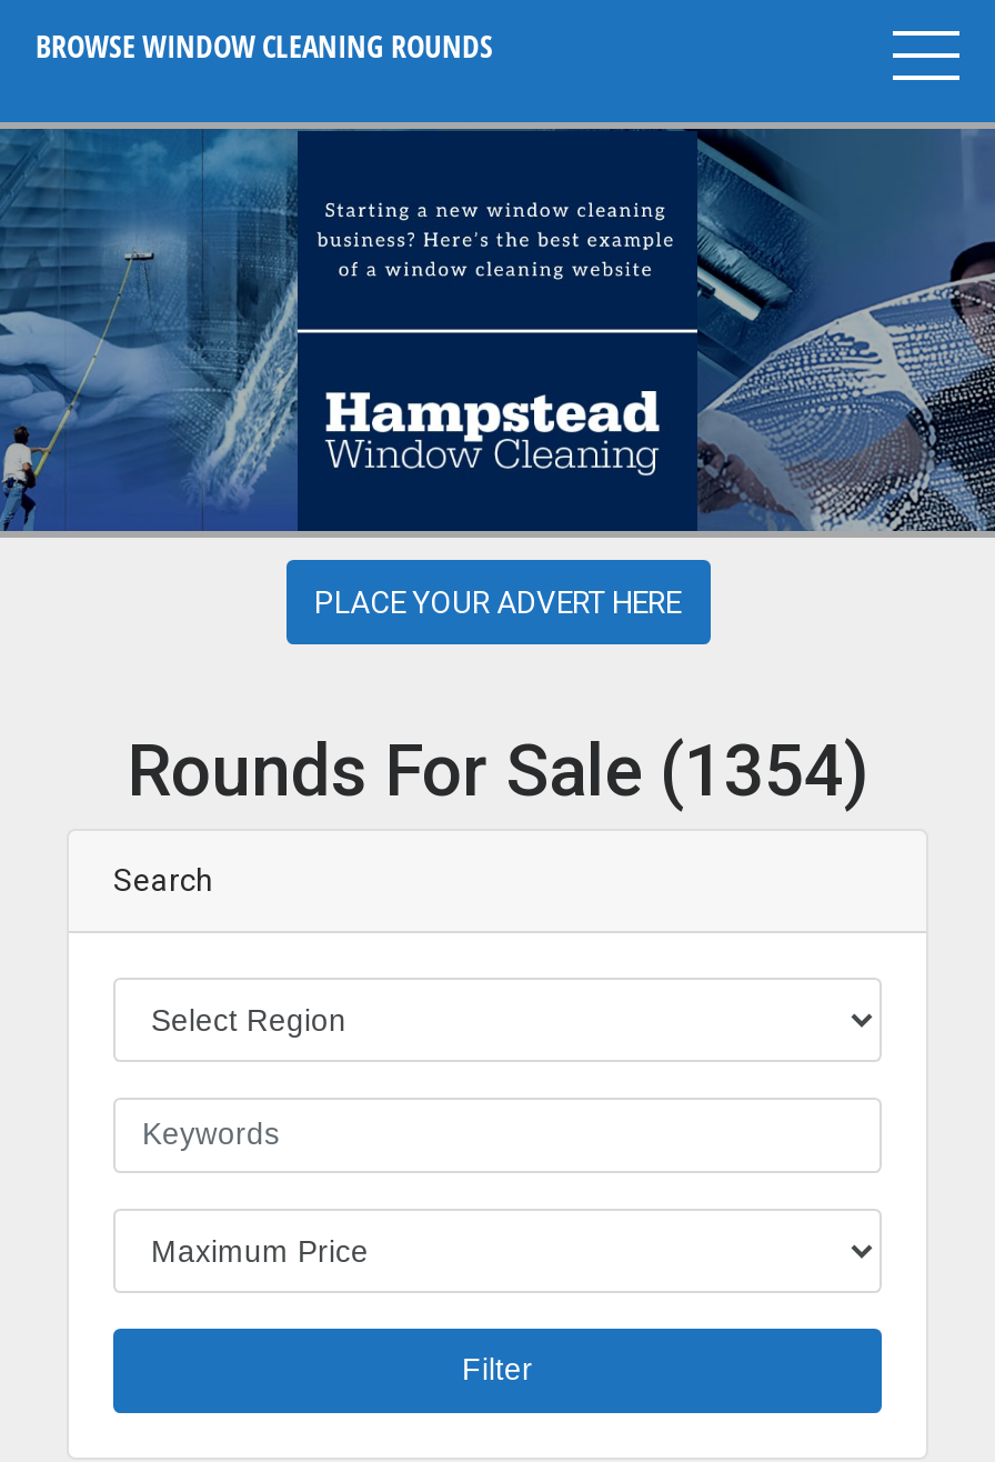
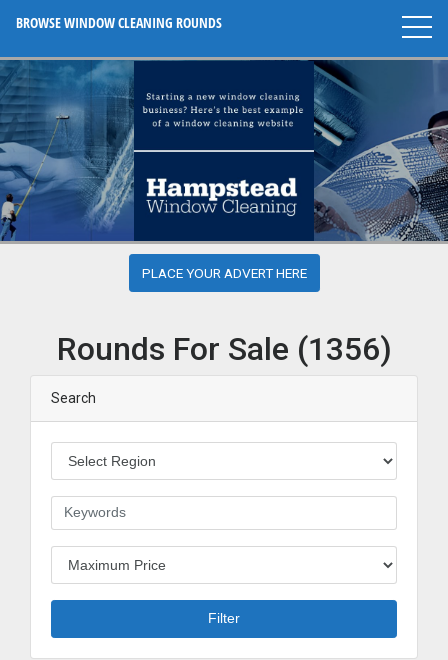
- Rounds For Sale (1354)
+ Rounds For Sale (1356)
